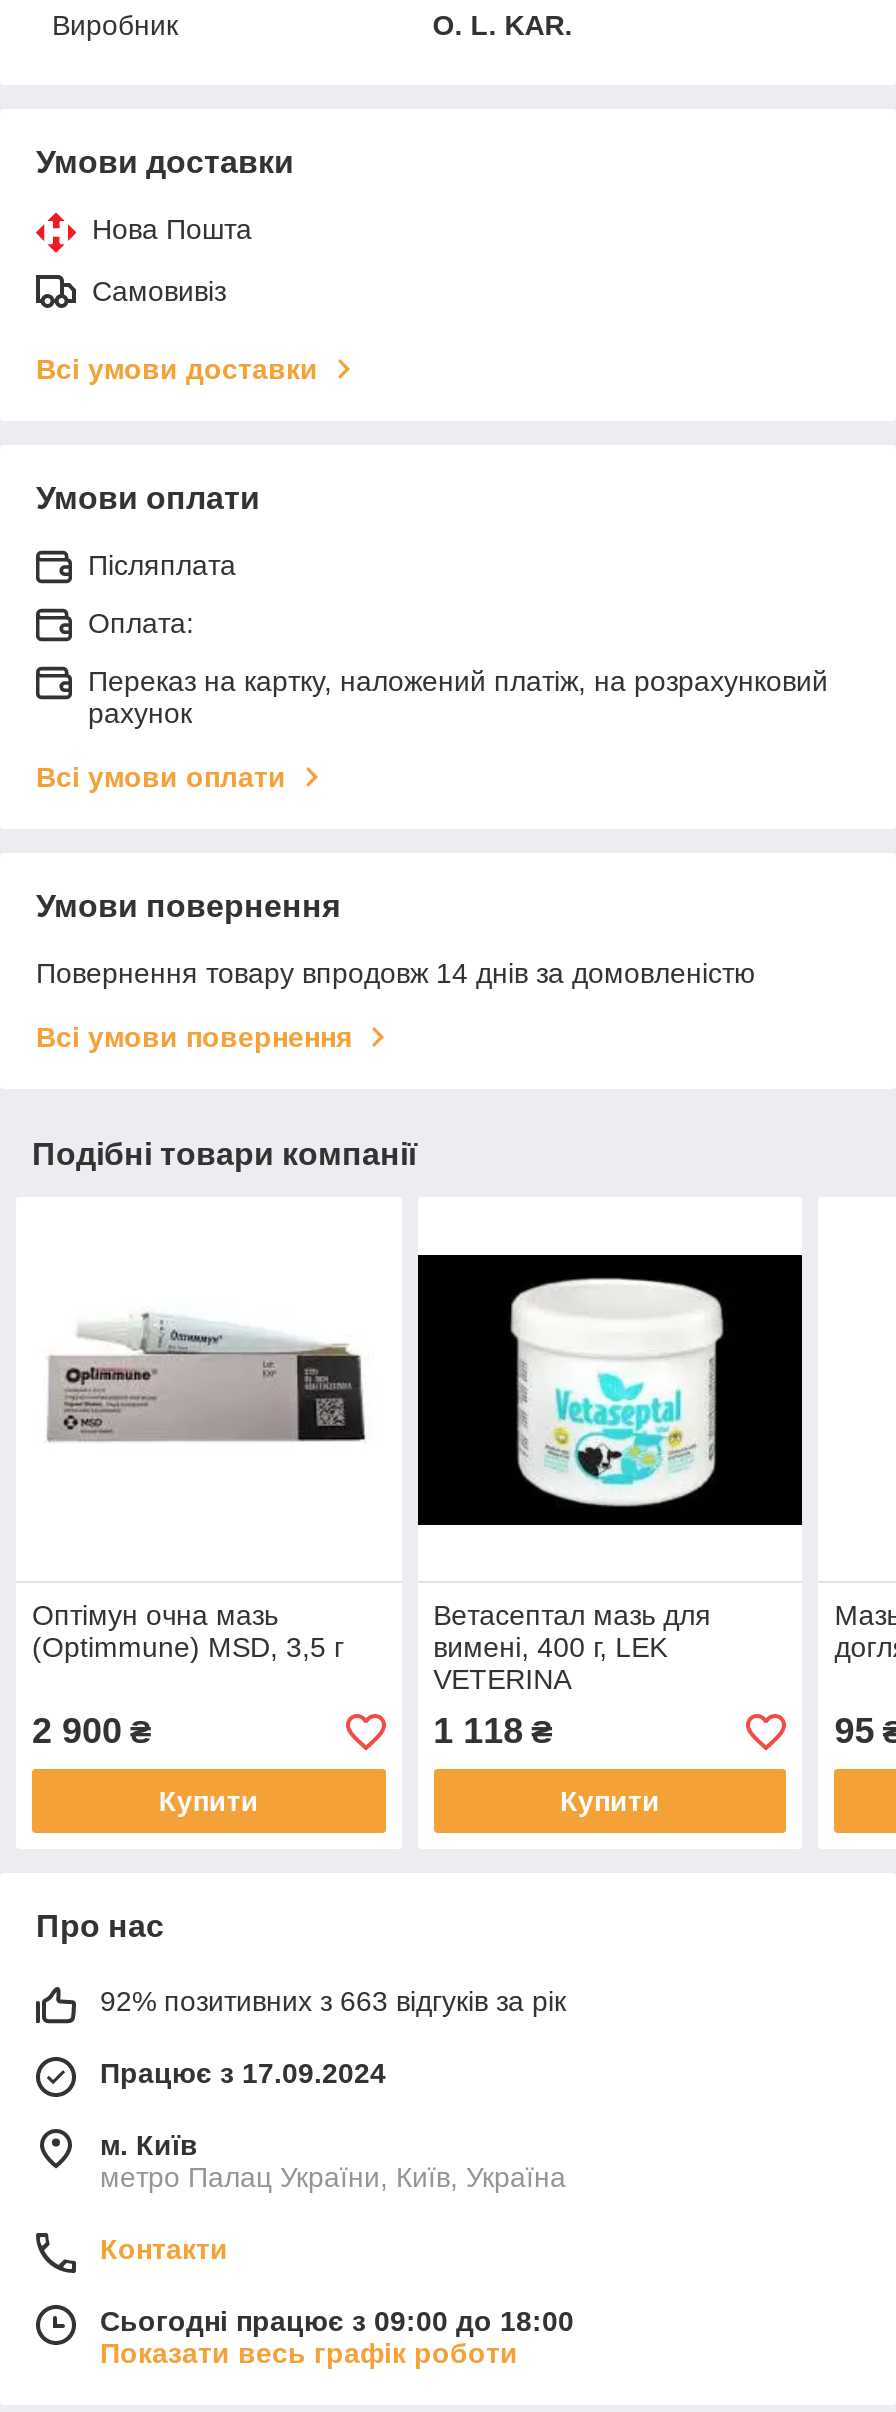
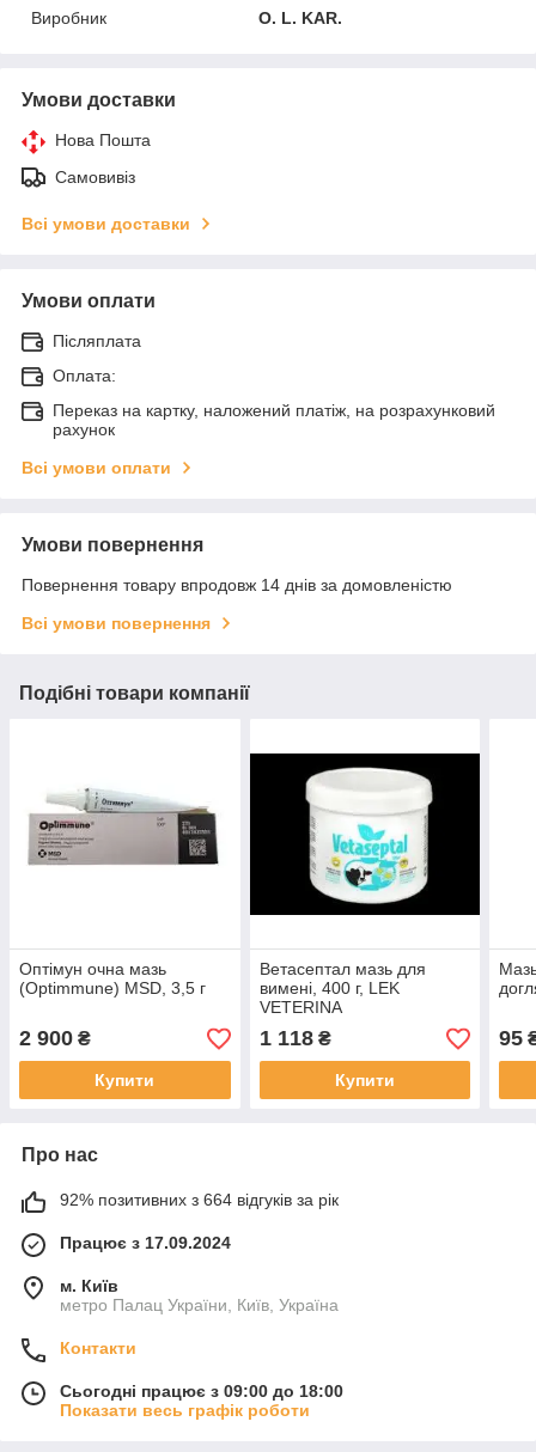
- 92% позитивних з 663 відгуків за рік
+ 92% позитивних з 664 відгуків за рік
